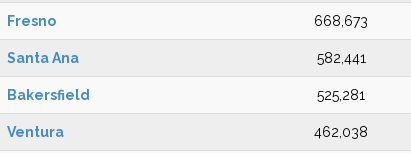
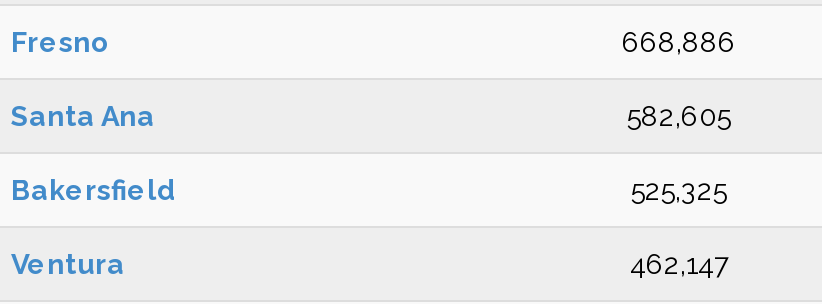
- 668,673
+ 668,886

- 582,441
+ 582,605

- 525,281
+ 525,325

- 462,038
+ 462,147
